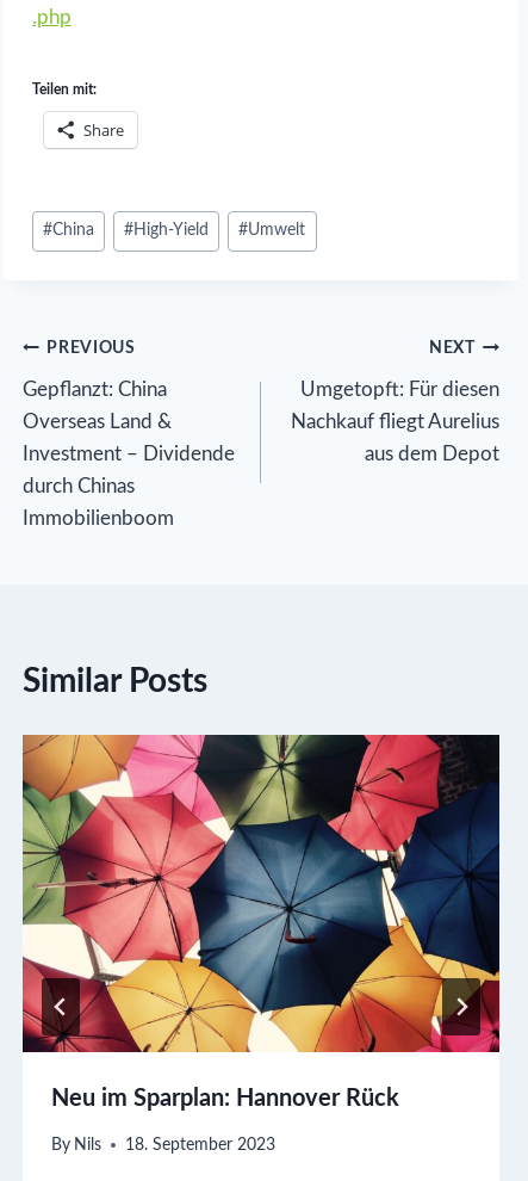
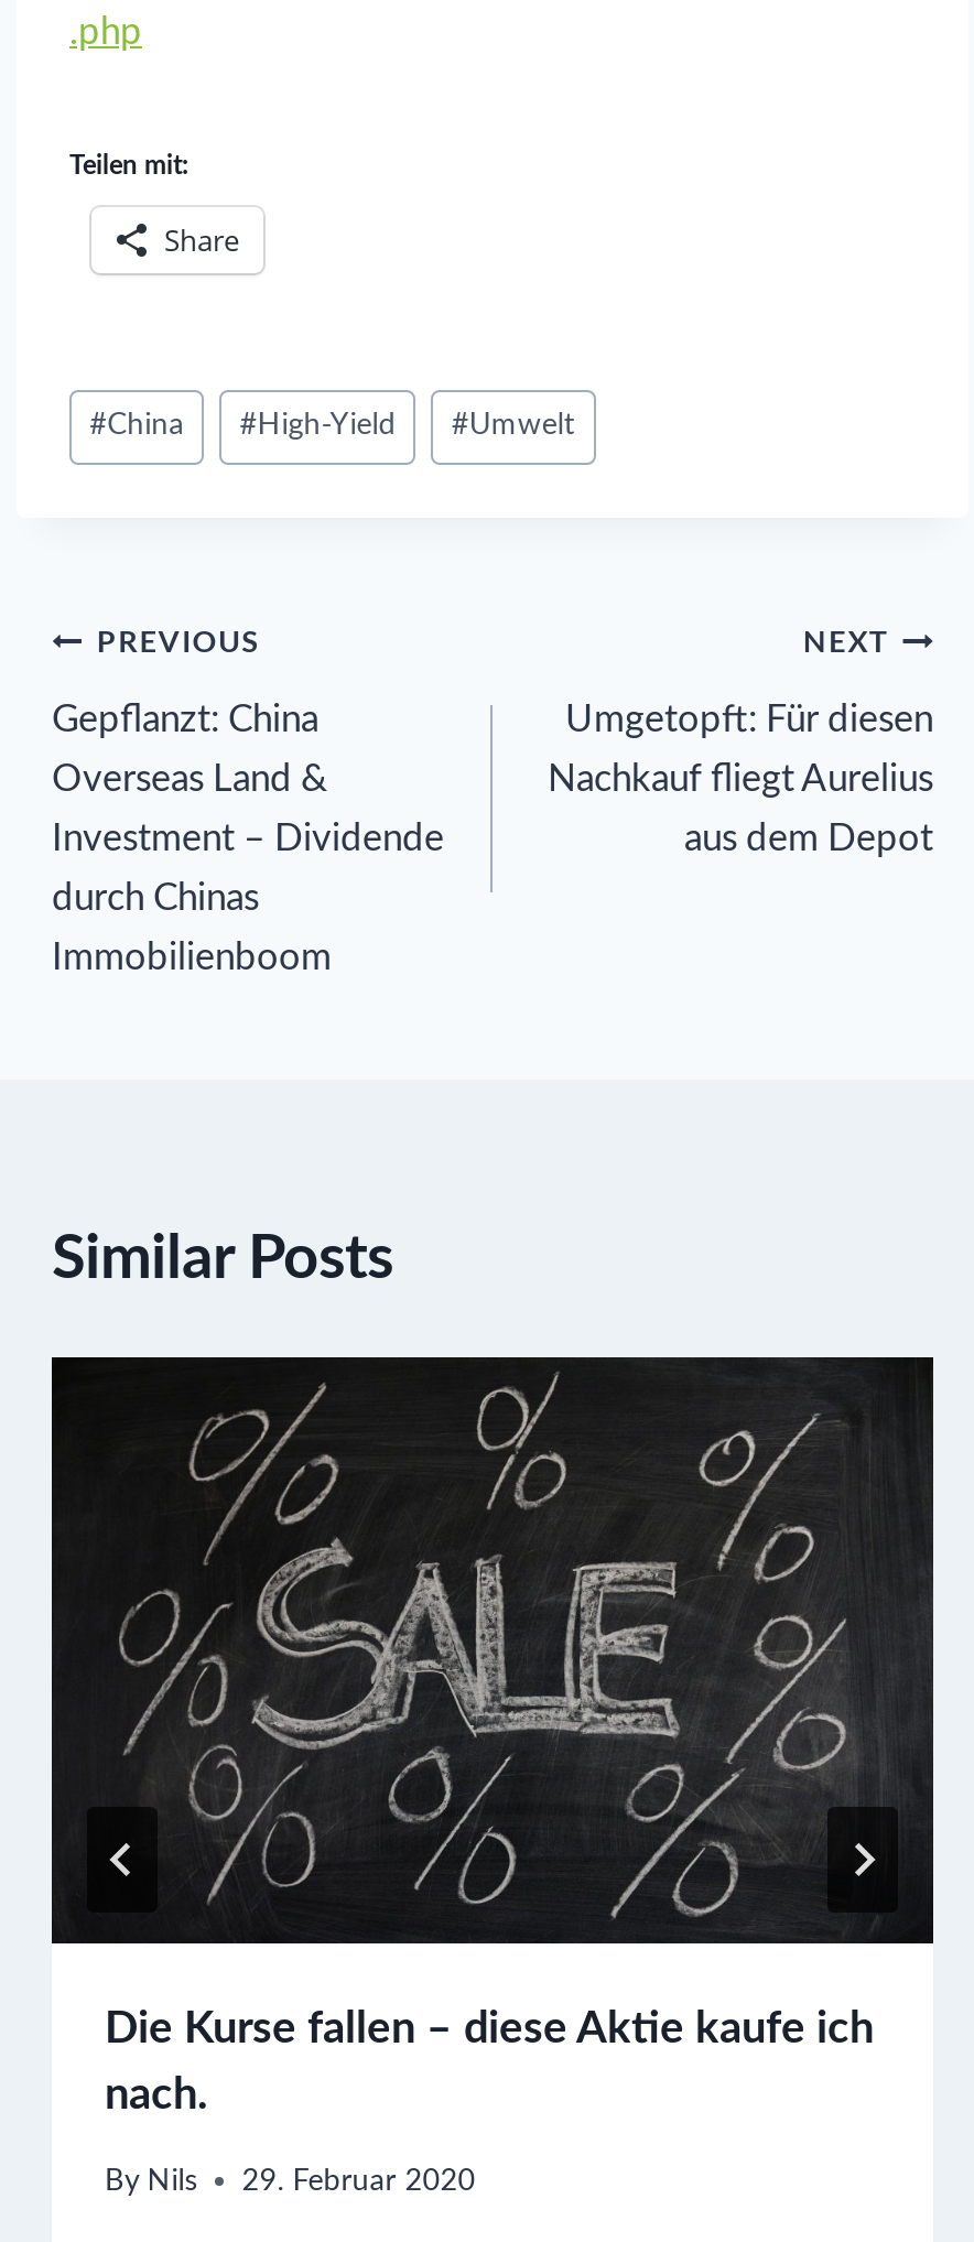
- [image]
- Neu im Sparplan: Hannover Rück
+ [image]
+ Die Kurse fallen – diese Aktie kaufe ich
+ nach.

- By Nils 18. September 2023
+ By Nils 29. Februar 2020
